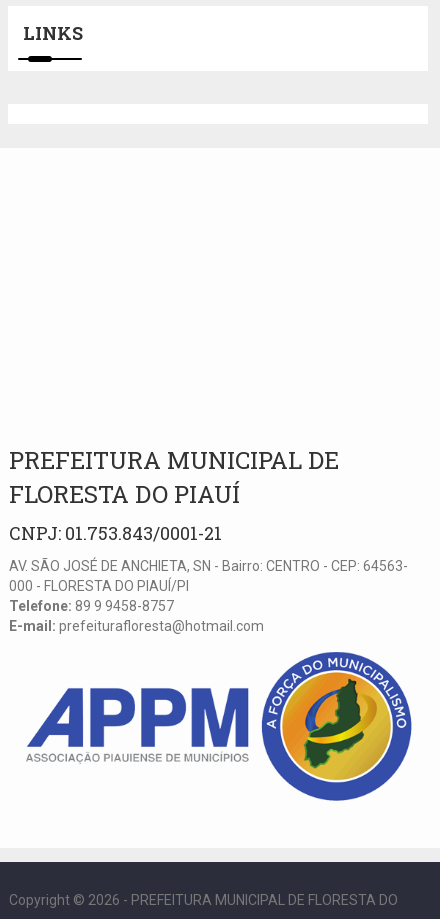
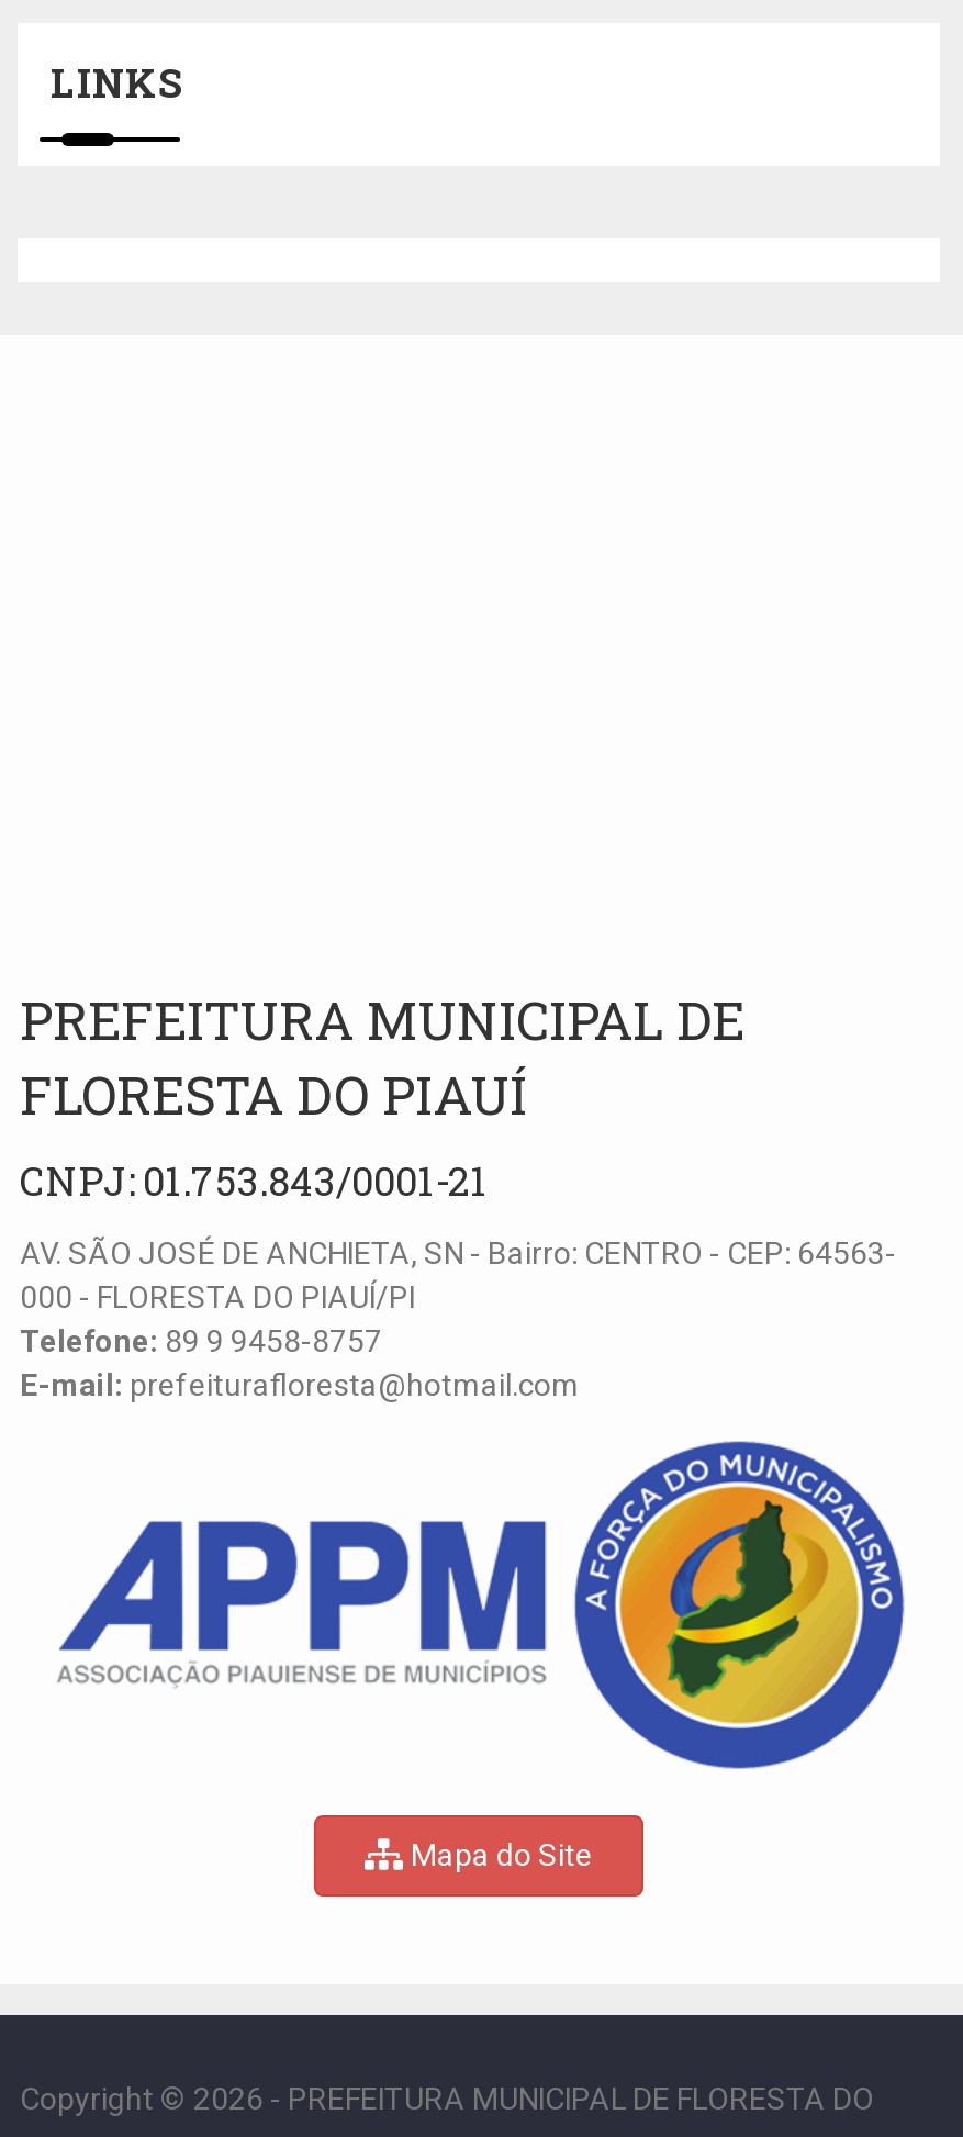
+ Mapa do Site
